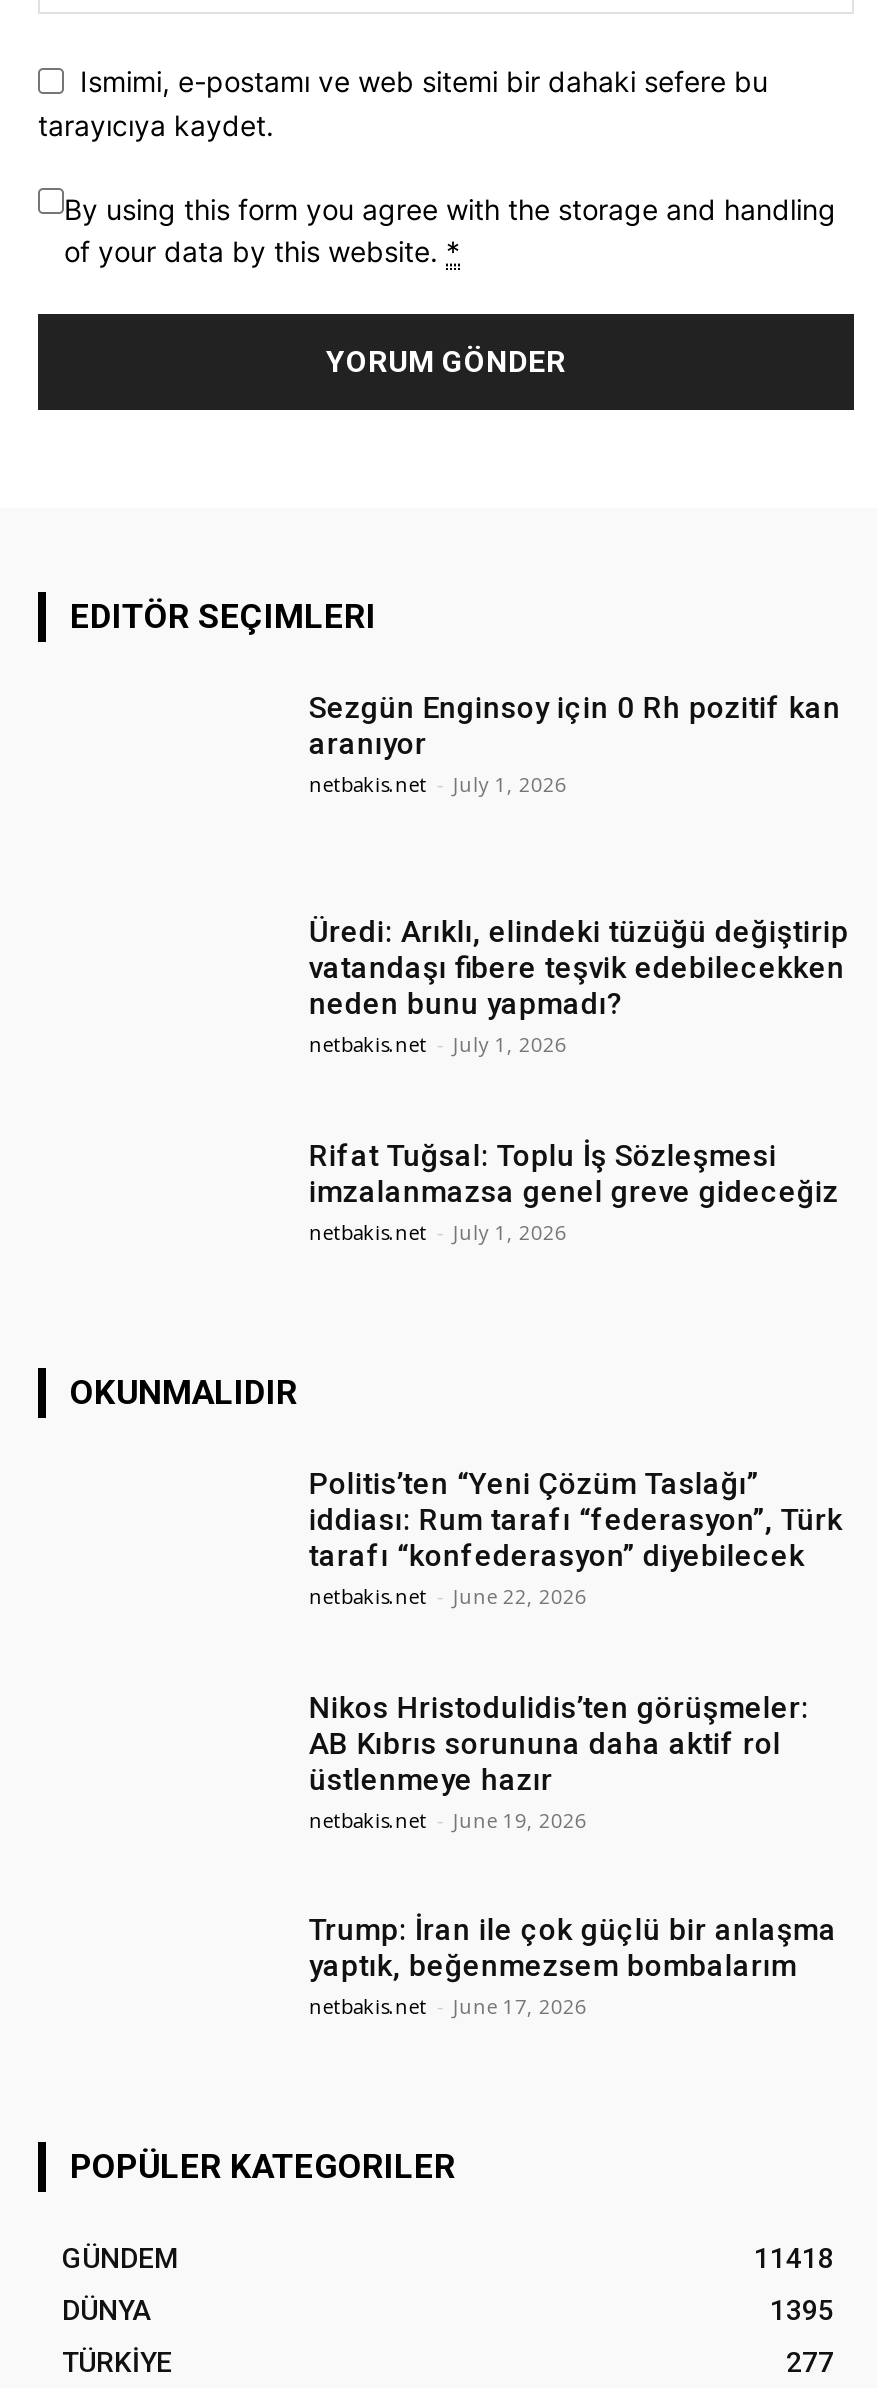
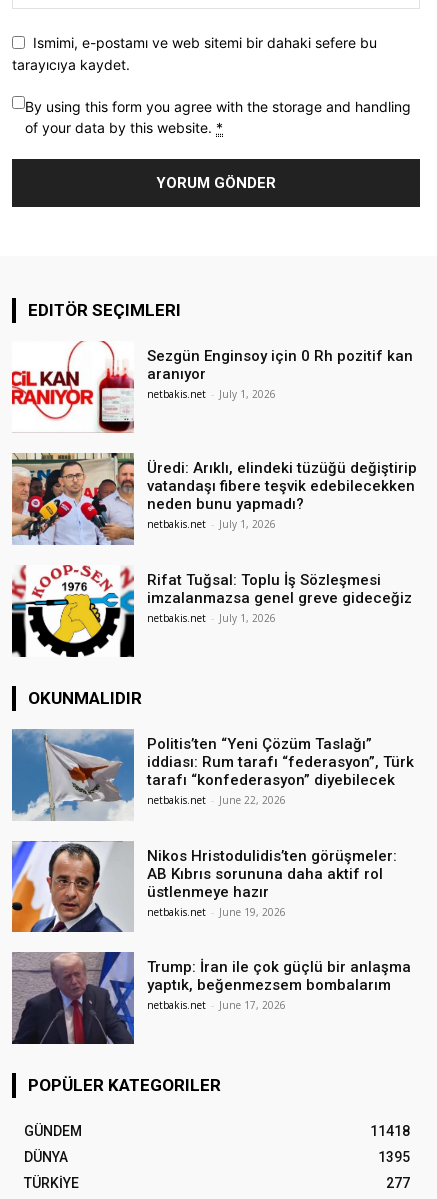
+ [image]

+ [image]

+ [image]

+ [image]

+ [image]

+ [image]
